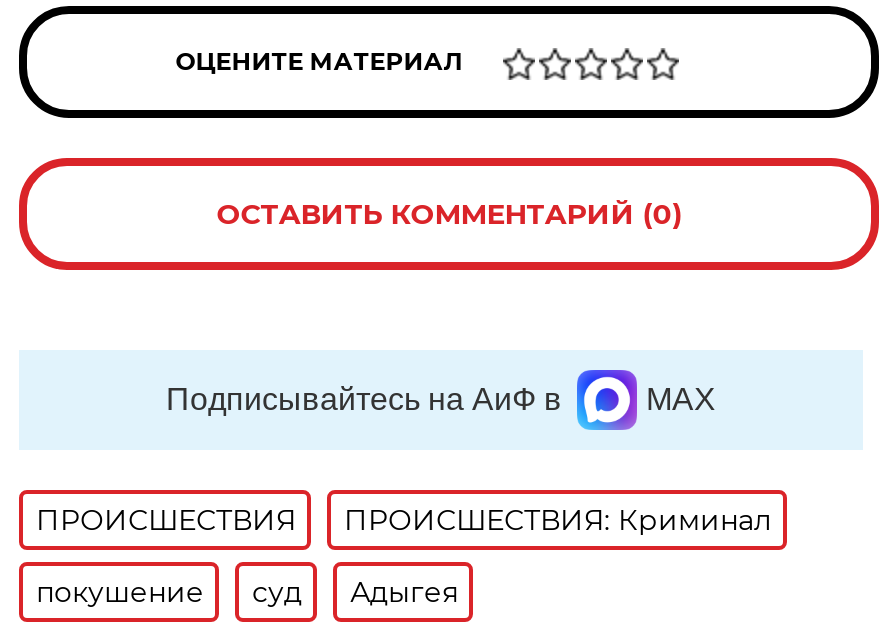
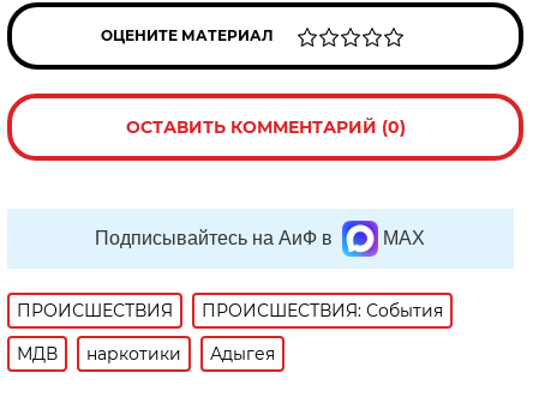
- ПРОИСШЕСТВИЯ: Криминал
+ ПРОИСШЕСТВИЯ: События

- покушение
- суд
+ МДВ
+ наркотики
